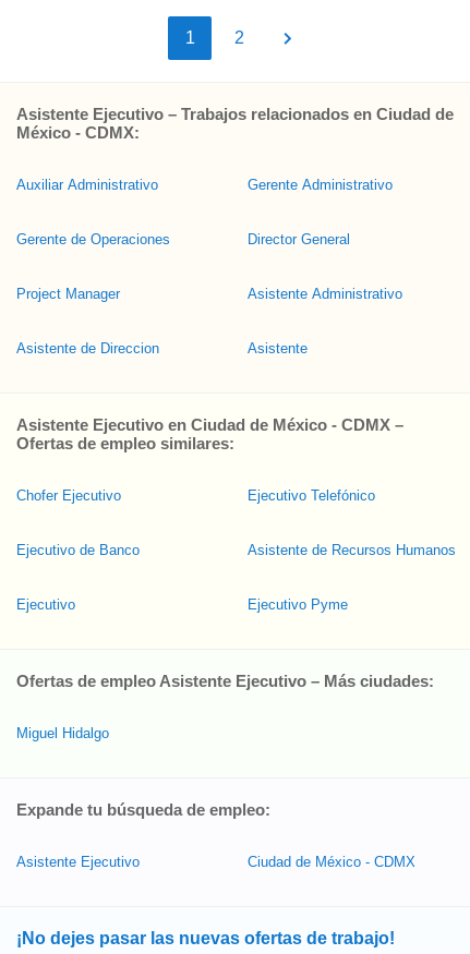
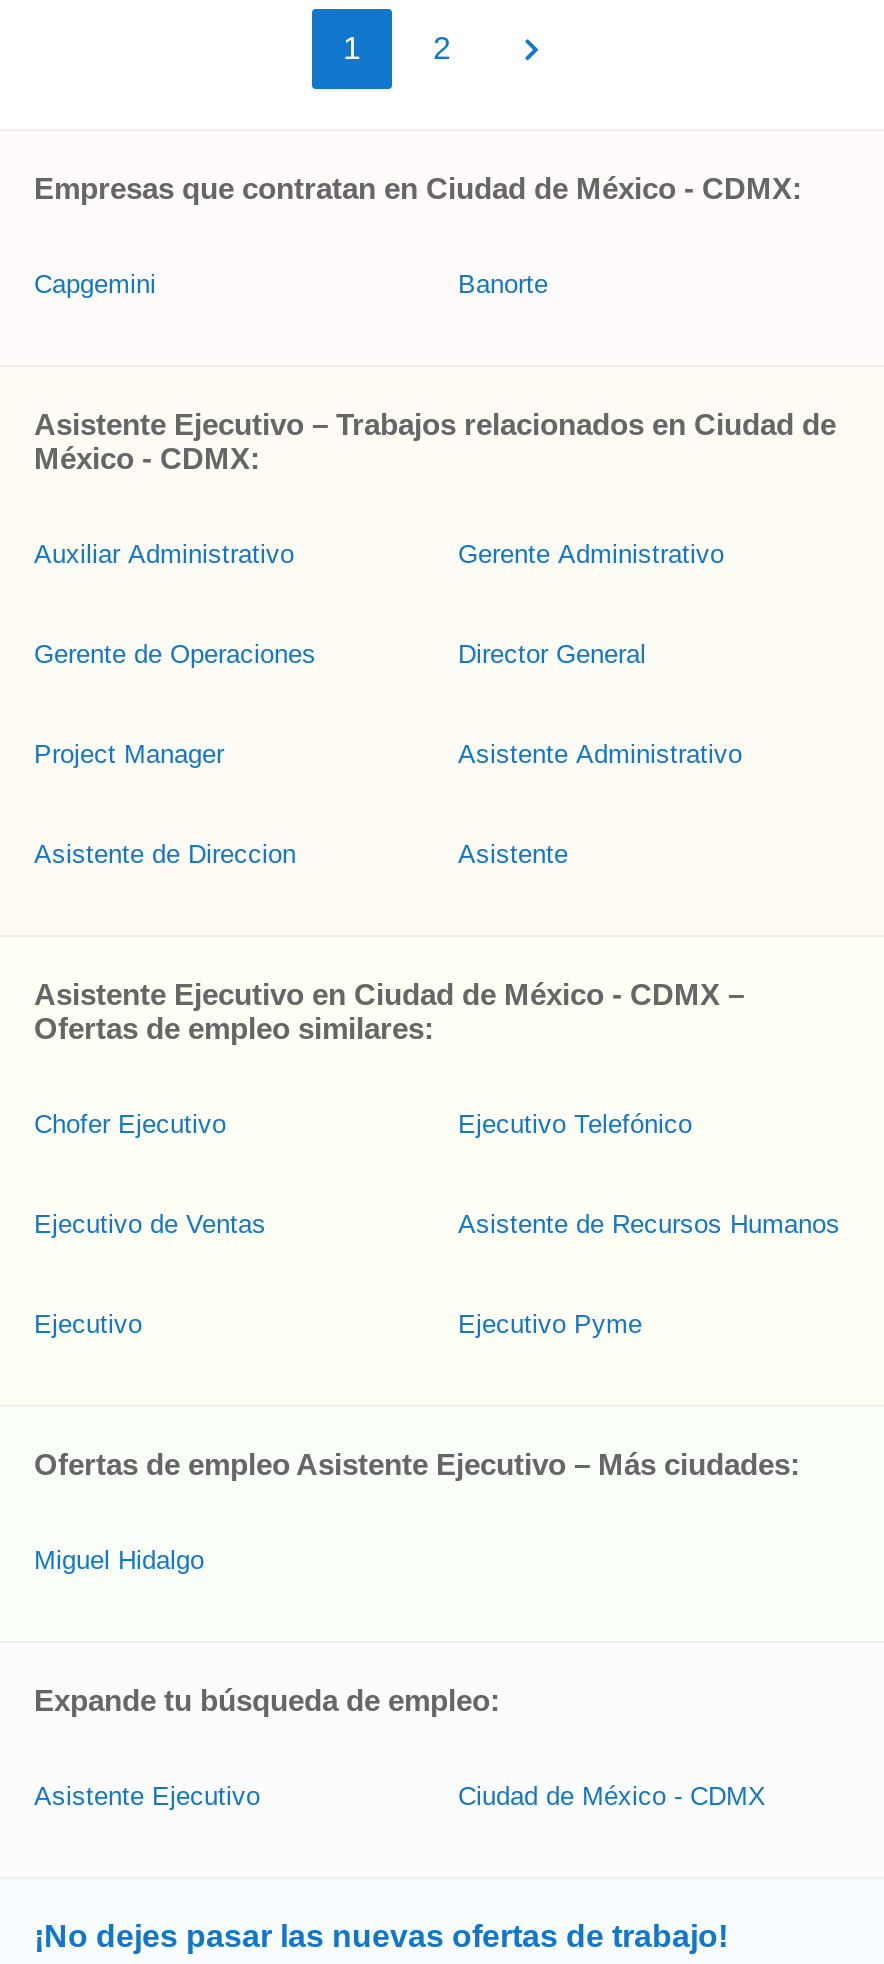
+ Empresas que contratan en Ciudad de México - CDMX:
+ Capgemini
+ Banorte

- Ejecutivo de Banco
+ Ejecutivo de Ventas
